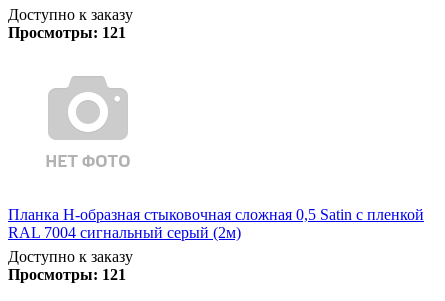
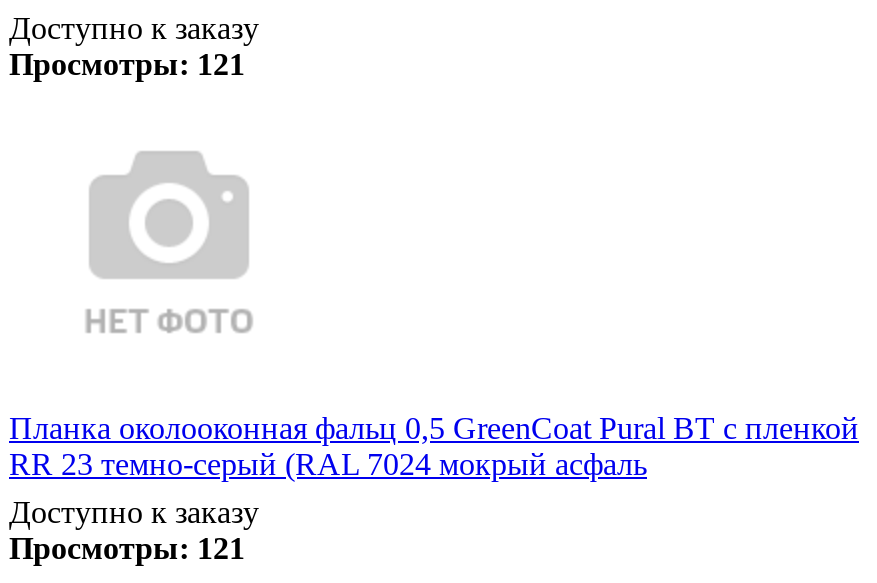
- Планка Н-образная стыковочная сложная 0,5 Satin с пленкой
- RAL 7004 сигнальный серый (2м)
+ Планка околооконная фальц 0,5 GreenCoat Pural BT с пленкой
+ RR 23 темно-серый (RAL 7024 мокрый асфаль
